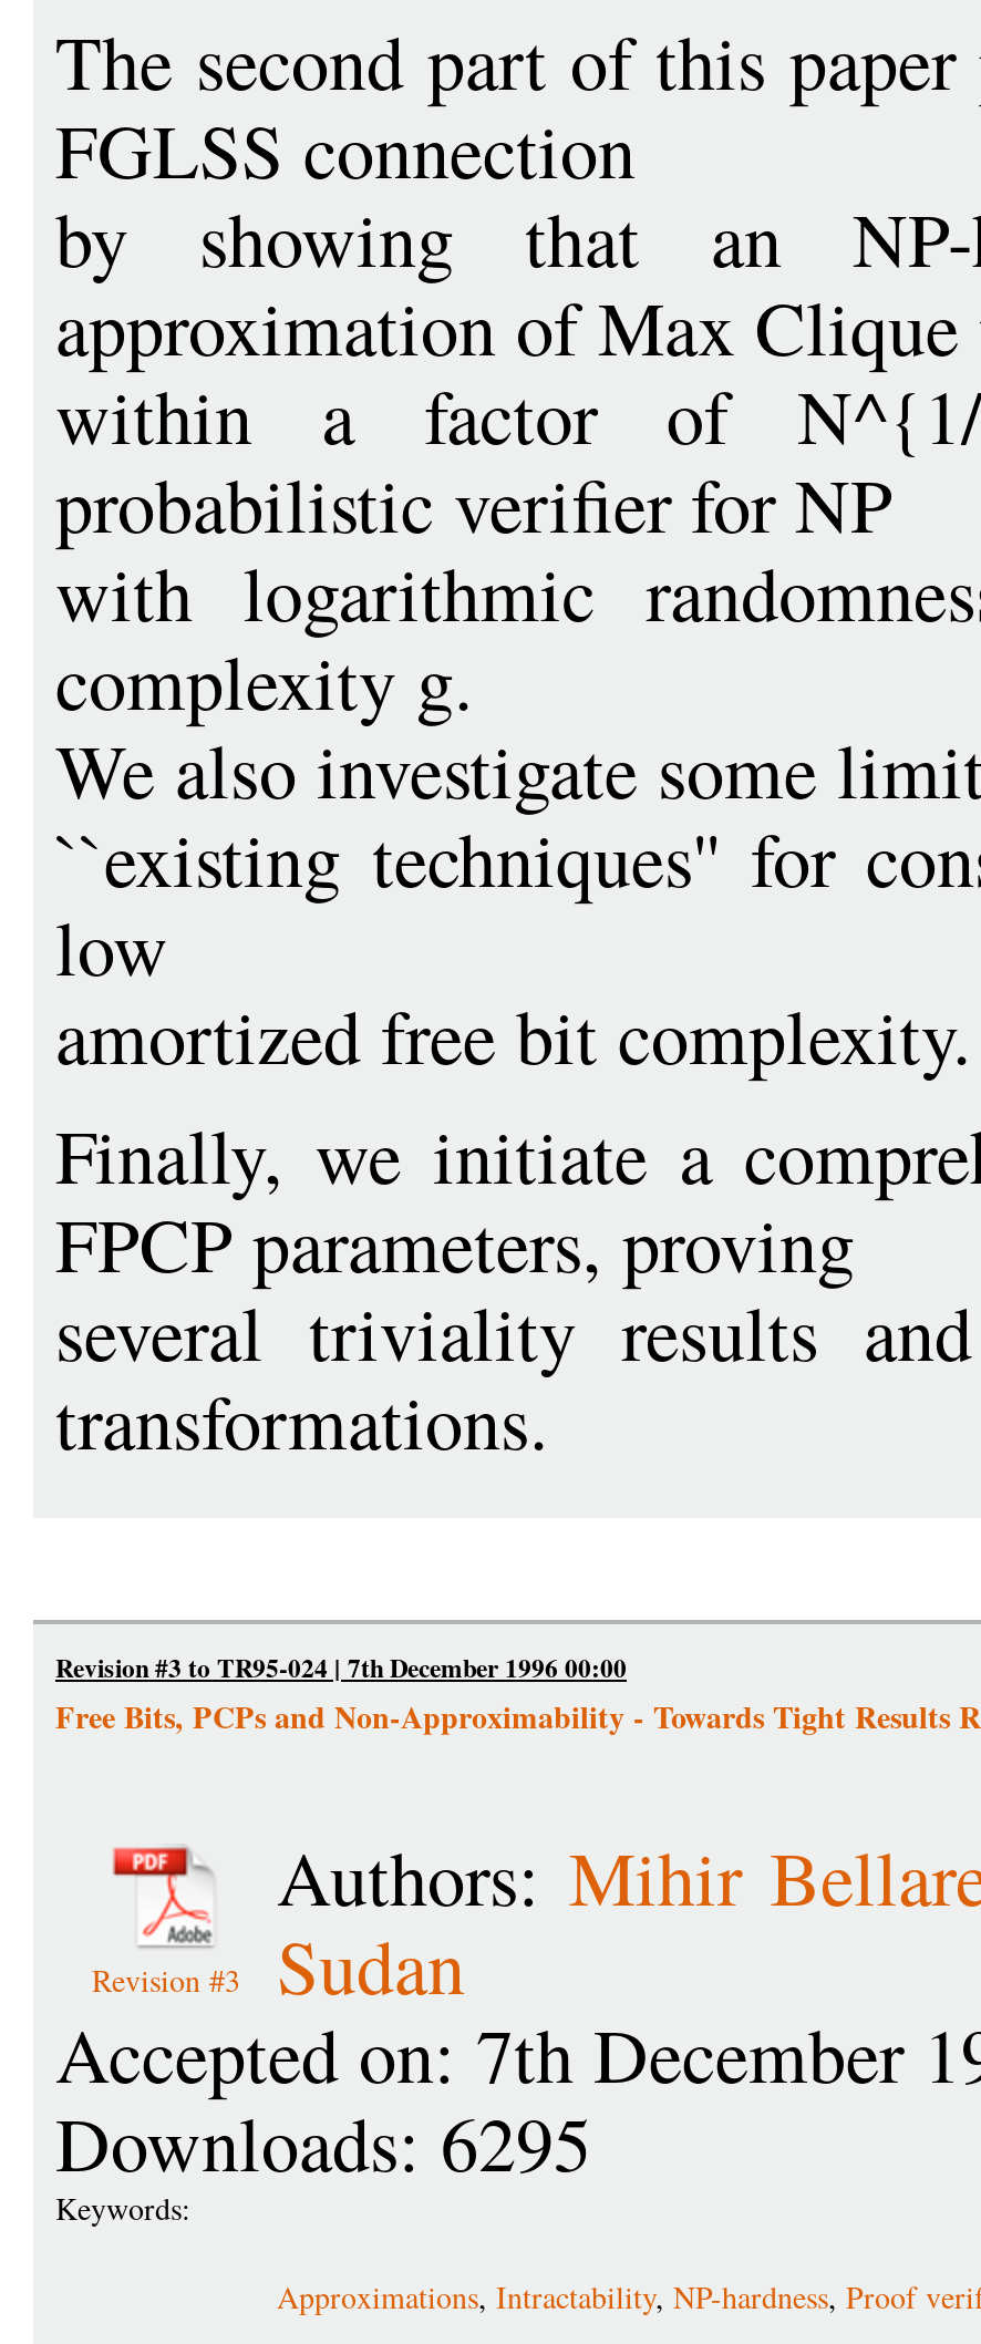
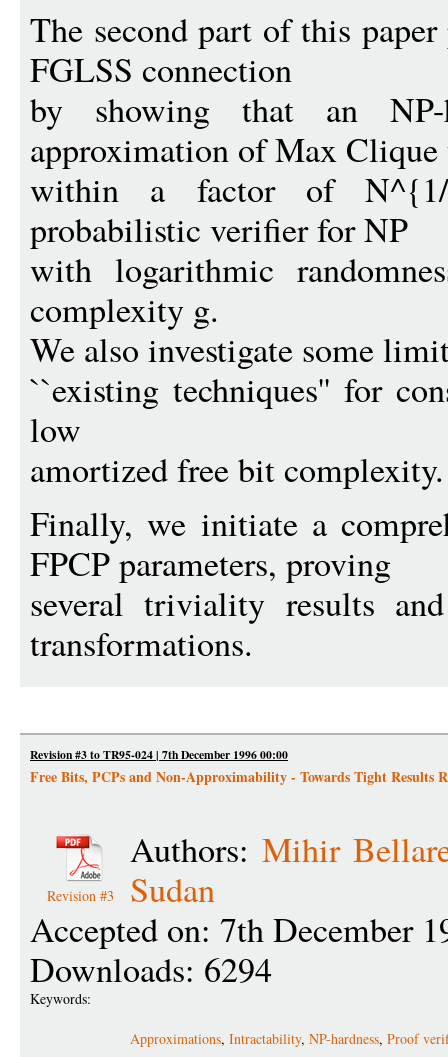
- Downloads: 6295
+ Downloads: 6294
